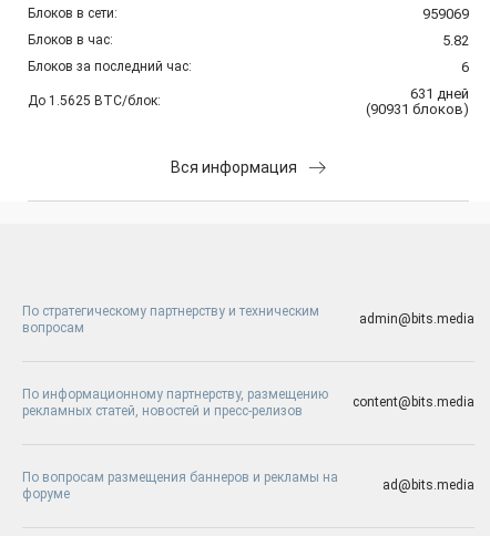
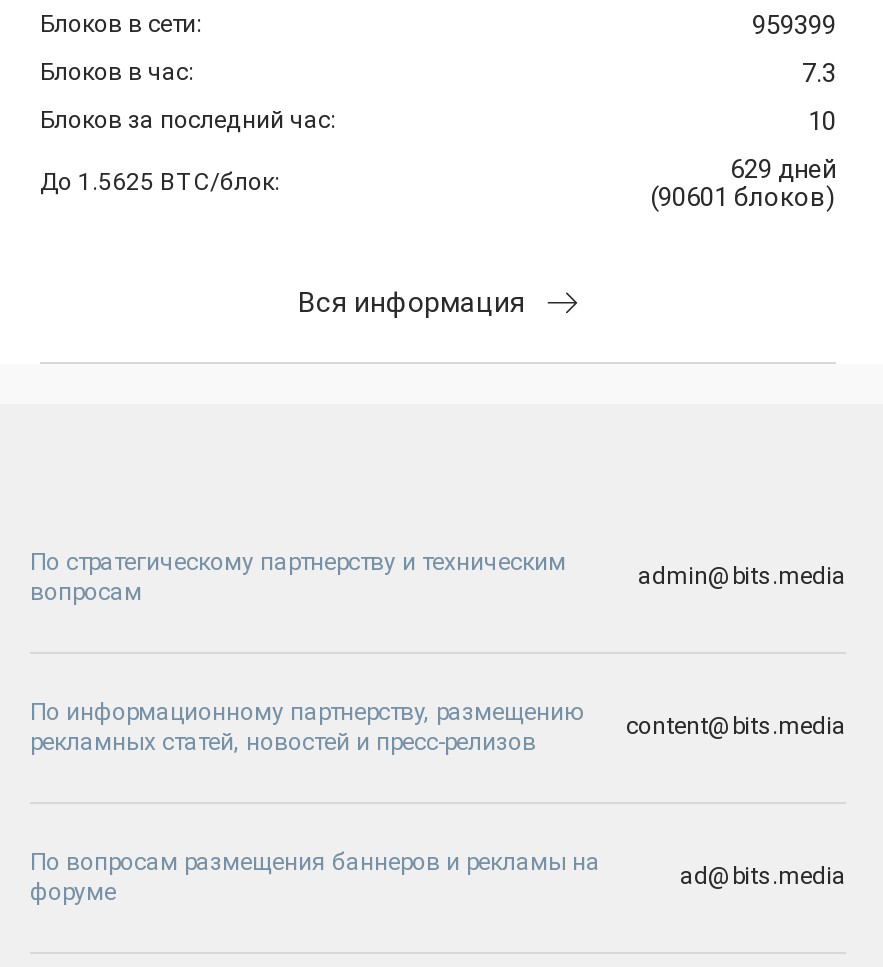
- 959069
+ 959399

- 5.82
+ 7.3

- 6
+ 10

- 631 дней
+ 629 дней

- (90931 блоков)
+ (90601 блоков)
